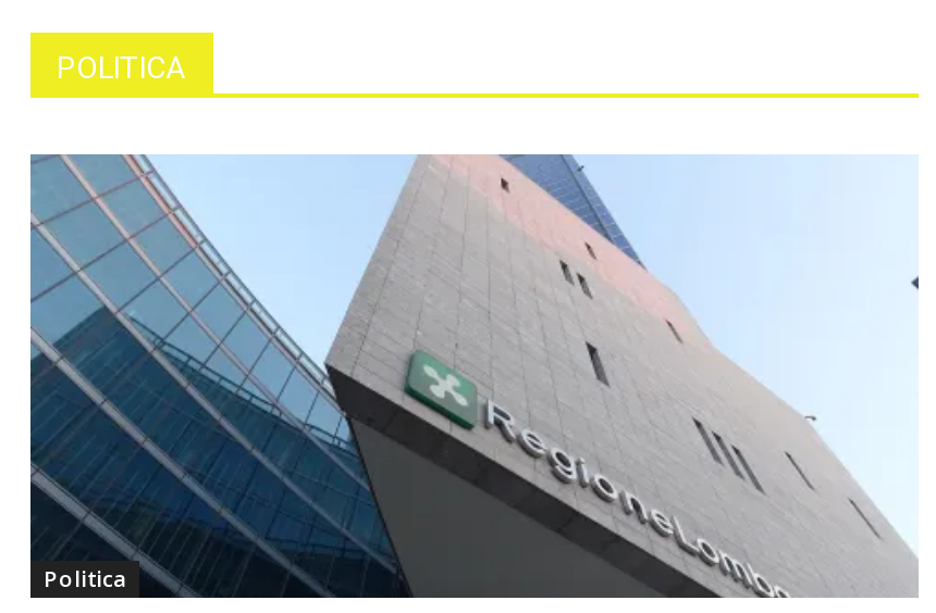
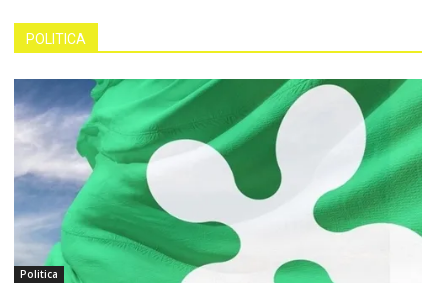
- [image]
+ [image]
